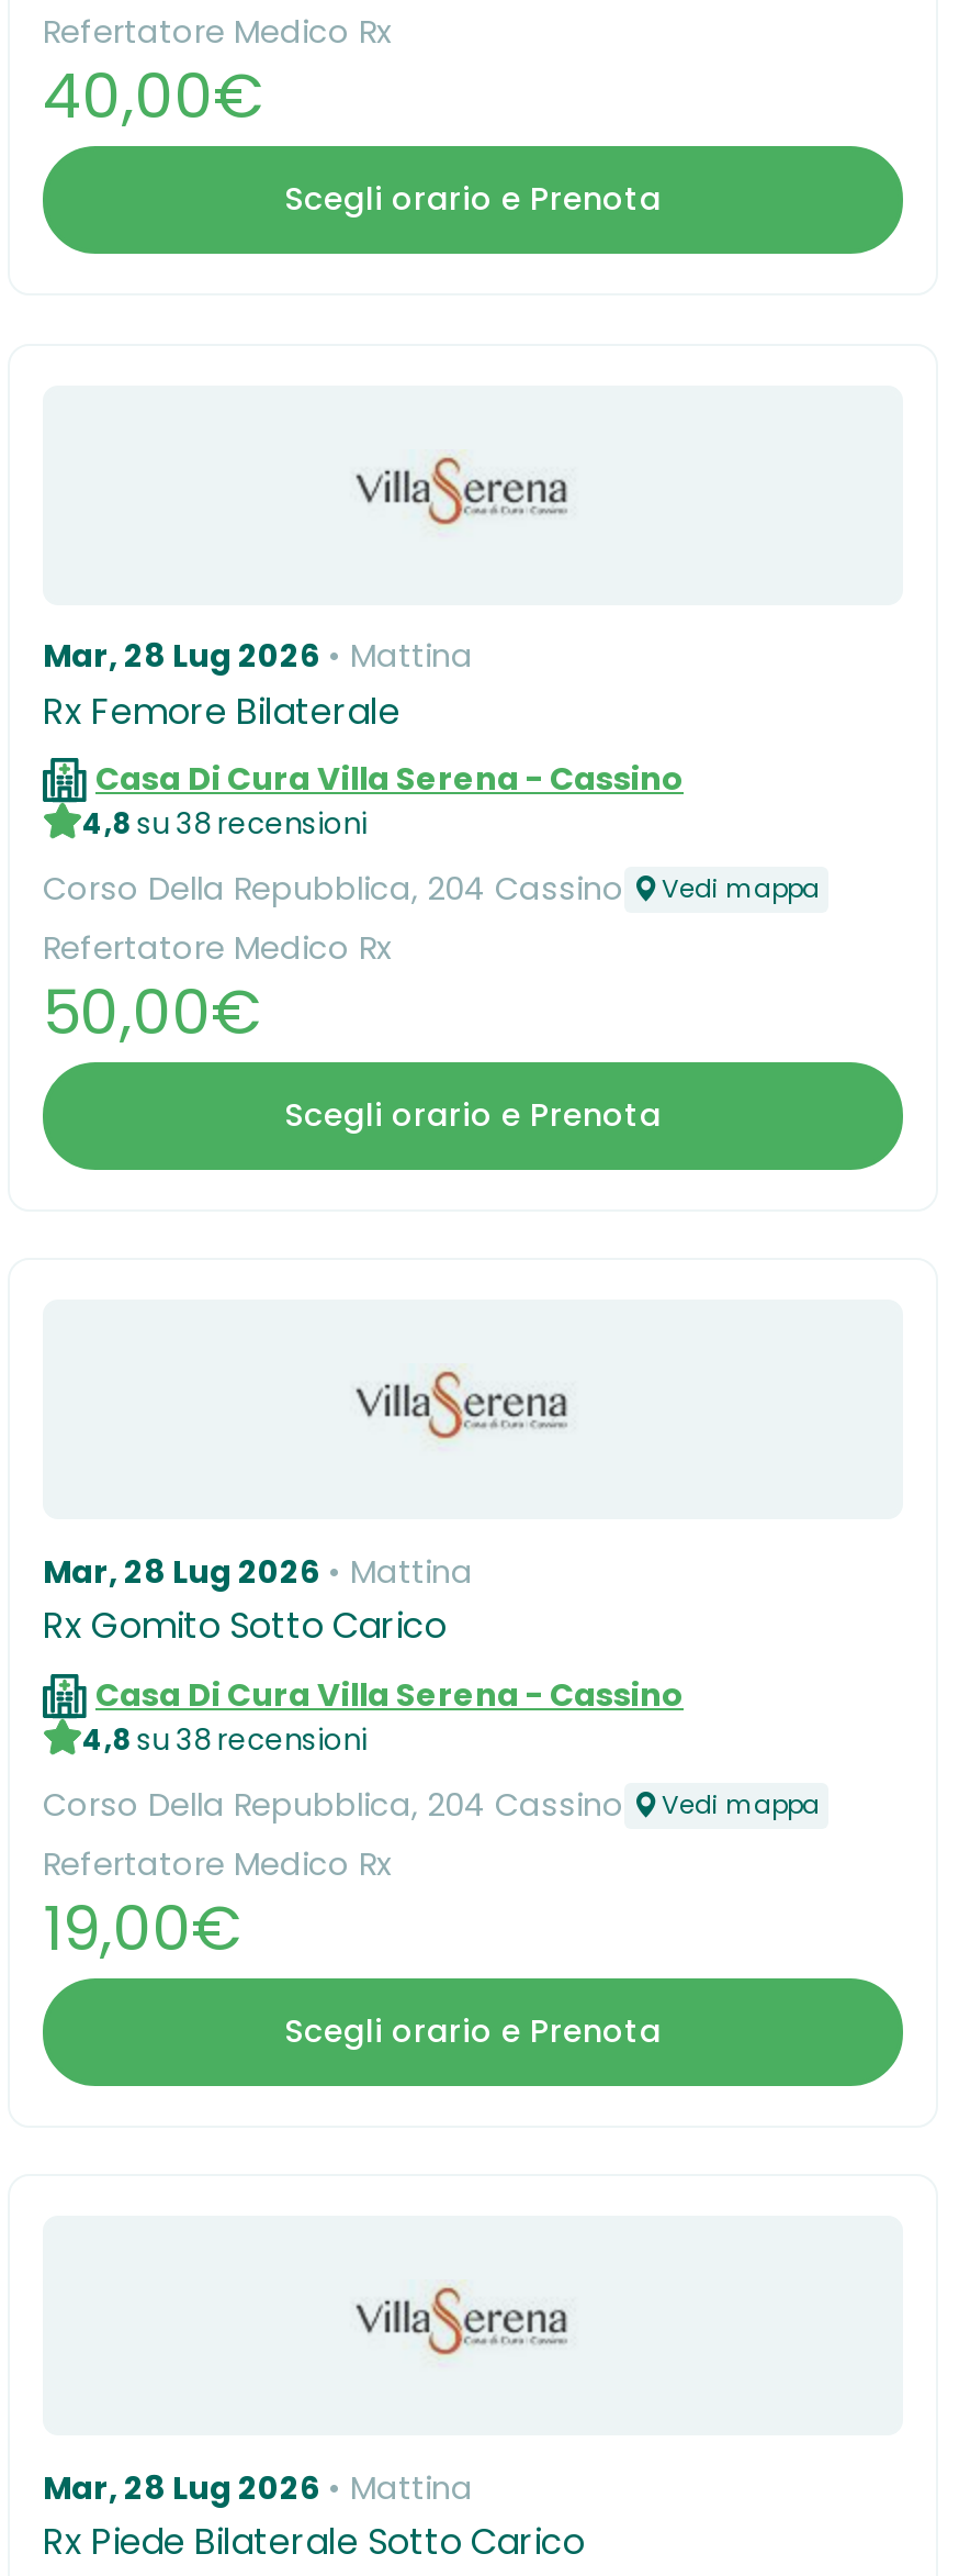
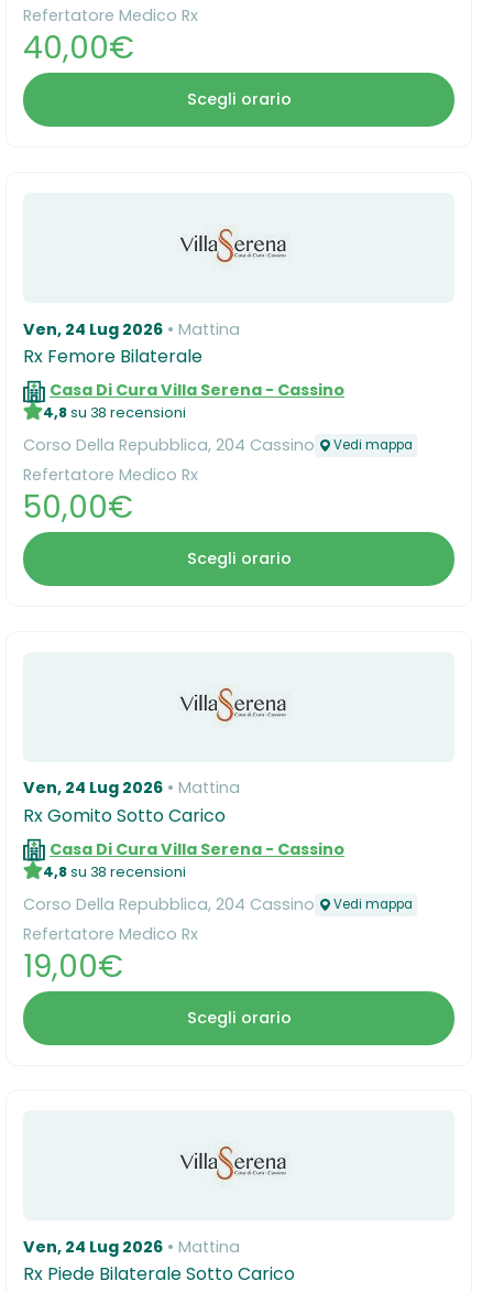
- Scegli orario e Prenota
+ Scegli orario

- Mar, 28 Lug 2026 Mattina
+ Ven, 24 Lug 2026 Mattina

- Scegli orario e Prenota
+ Scegli orario

- Mar, 28 Lug 2026 Mattina
+ Ven, 24 Lug 2026 Mattina

- Scegli orario e Prenota
+ Scegli orario

- Mar, 28 Lug 2026 Mattina
+ Ven, 24 Lug 2026 Mattina
